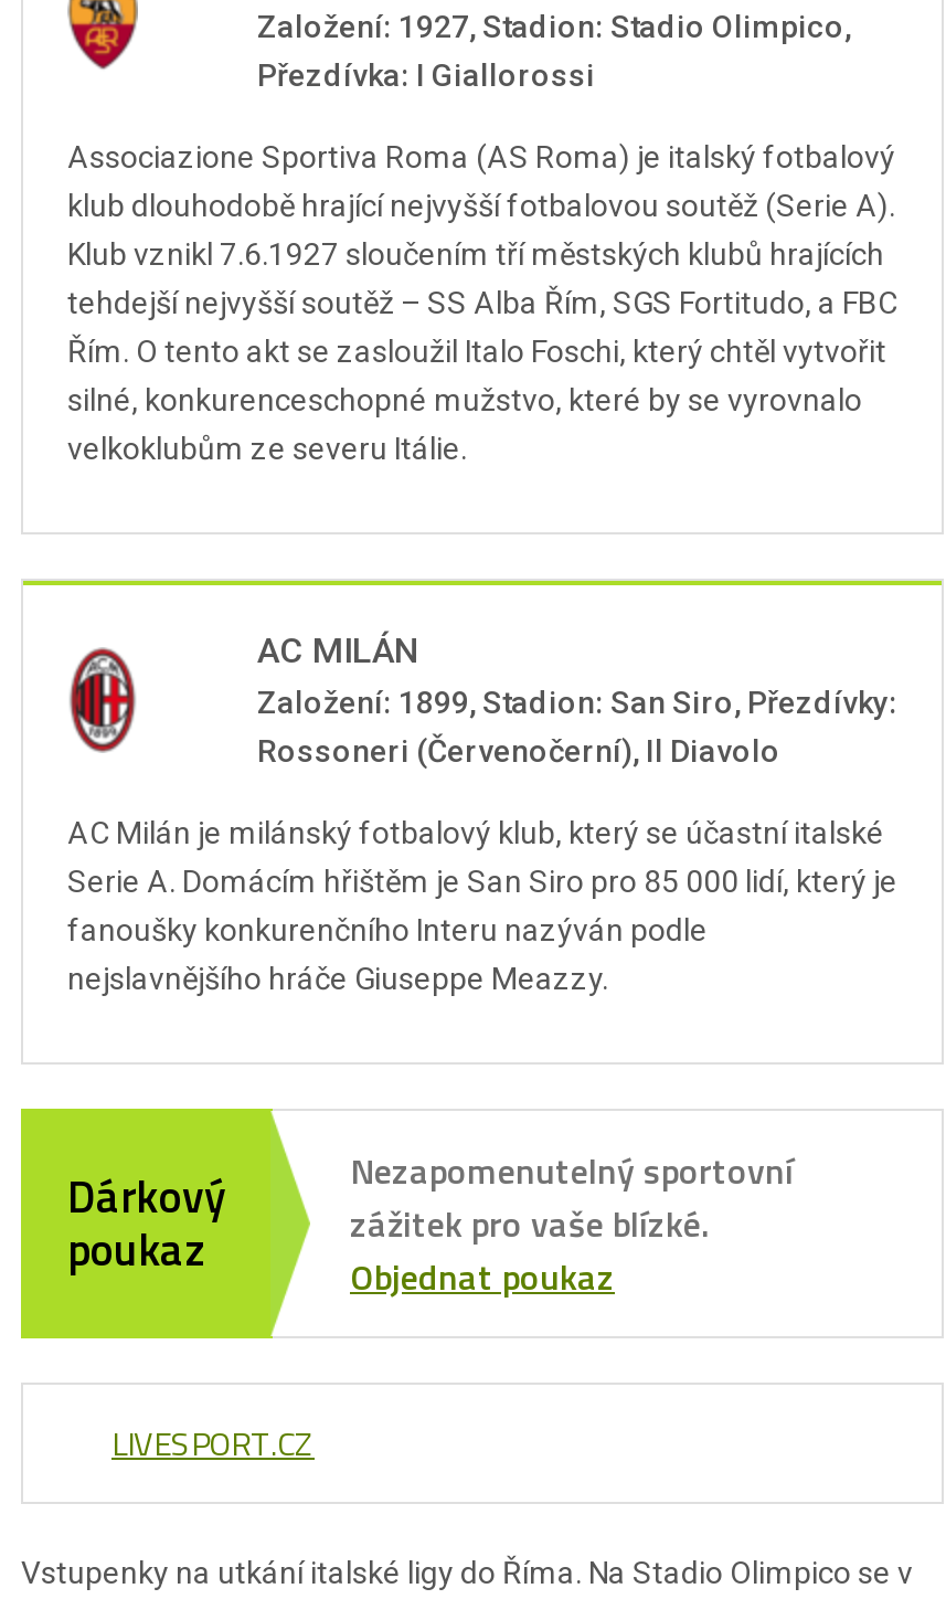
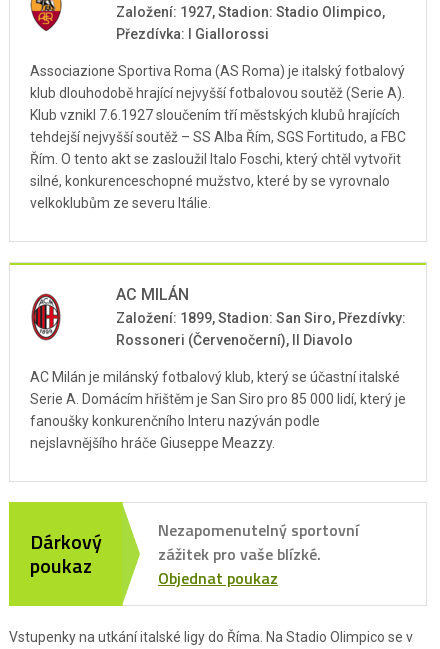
- LIVESPORT.CZ
